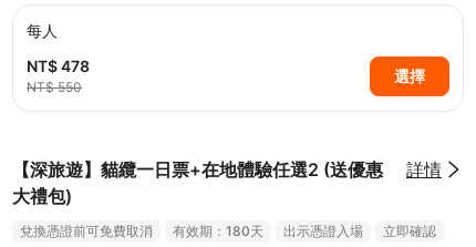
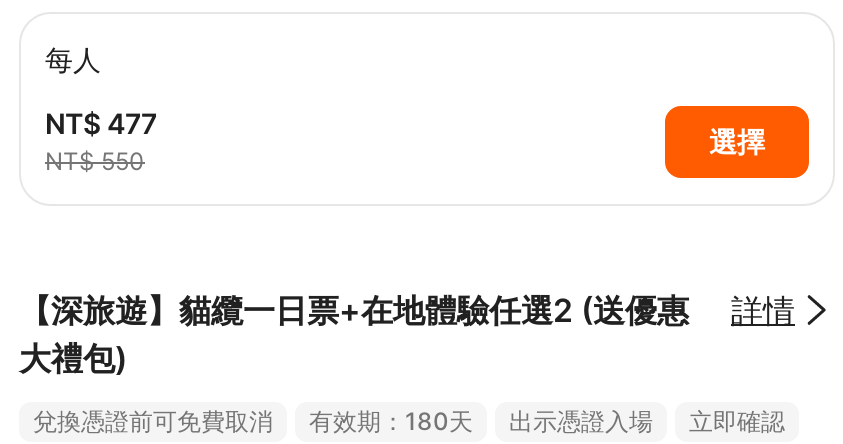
- NT$ 478
+ NT$ 477
